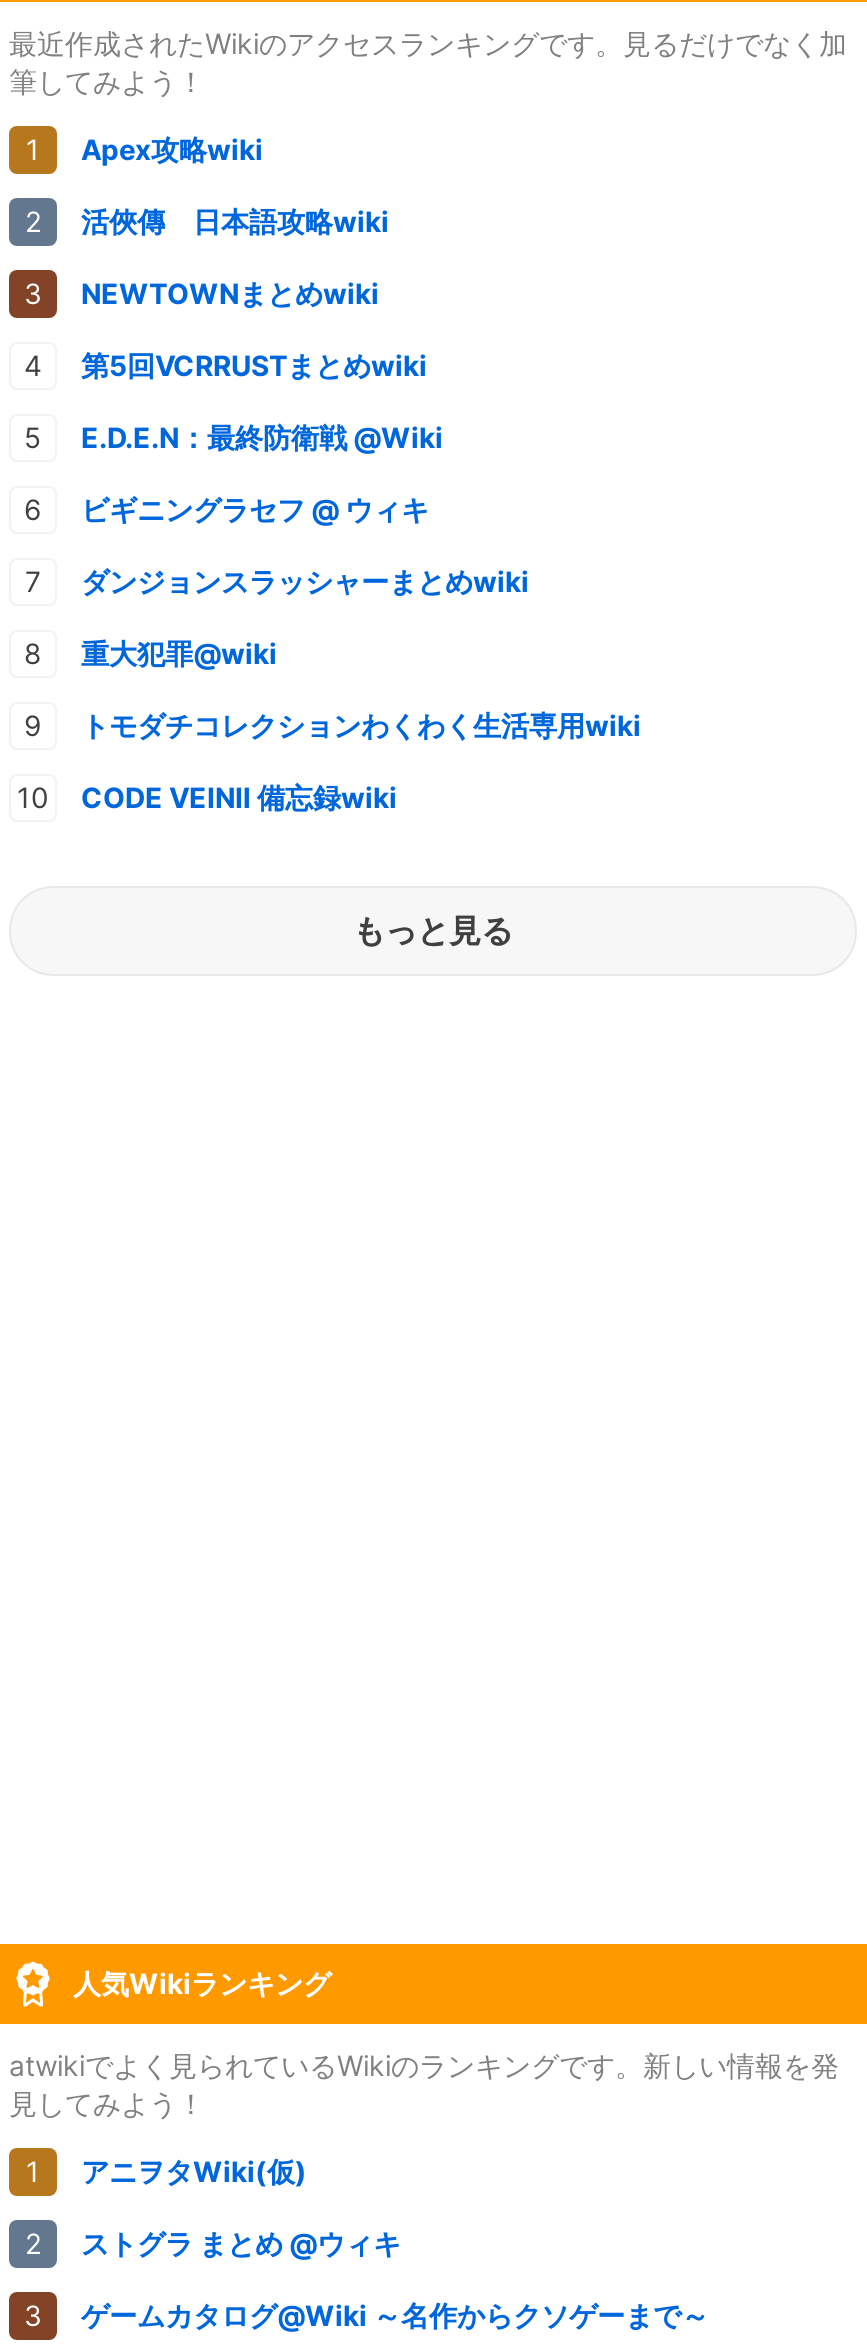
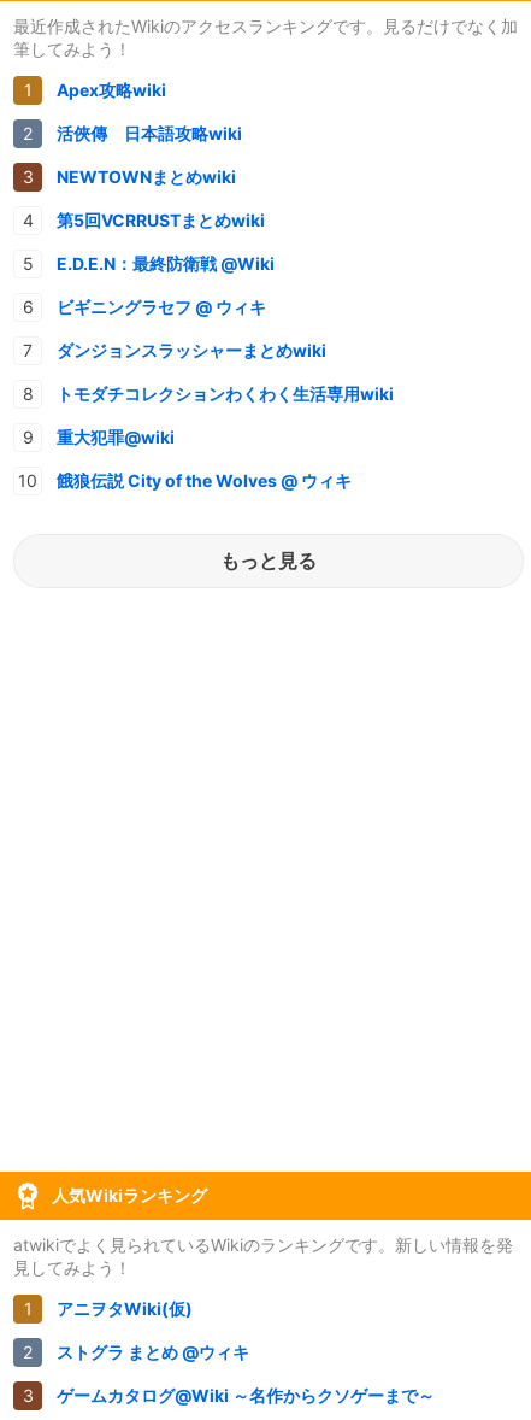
moved down: 重大犯罪@wiki

moved up: トモダチコレクションわくわく生活専用wiki

- CODE VEINⅡ 備忘録wiki
+ 餓狼伝説 City of the Wolves @ ウィキ
